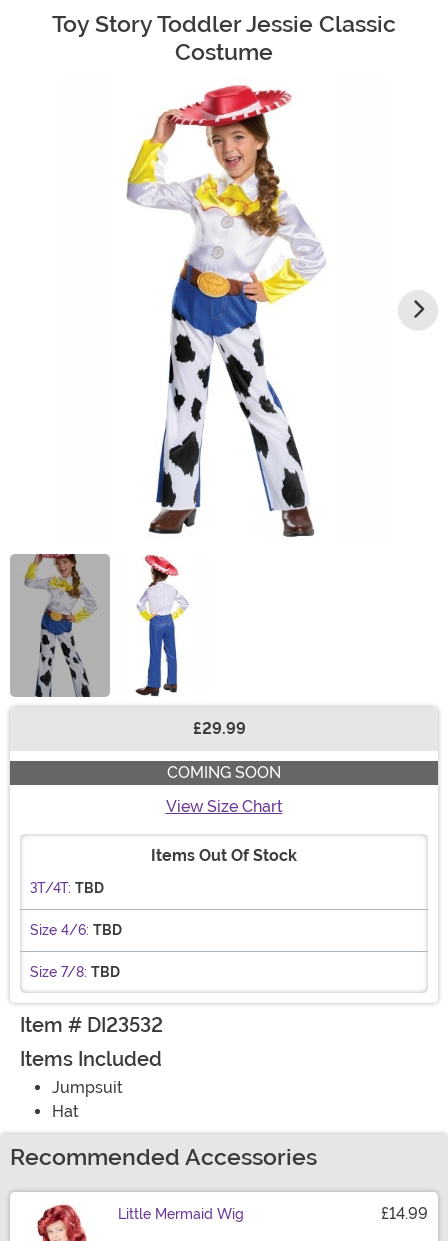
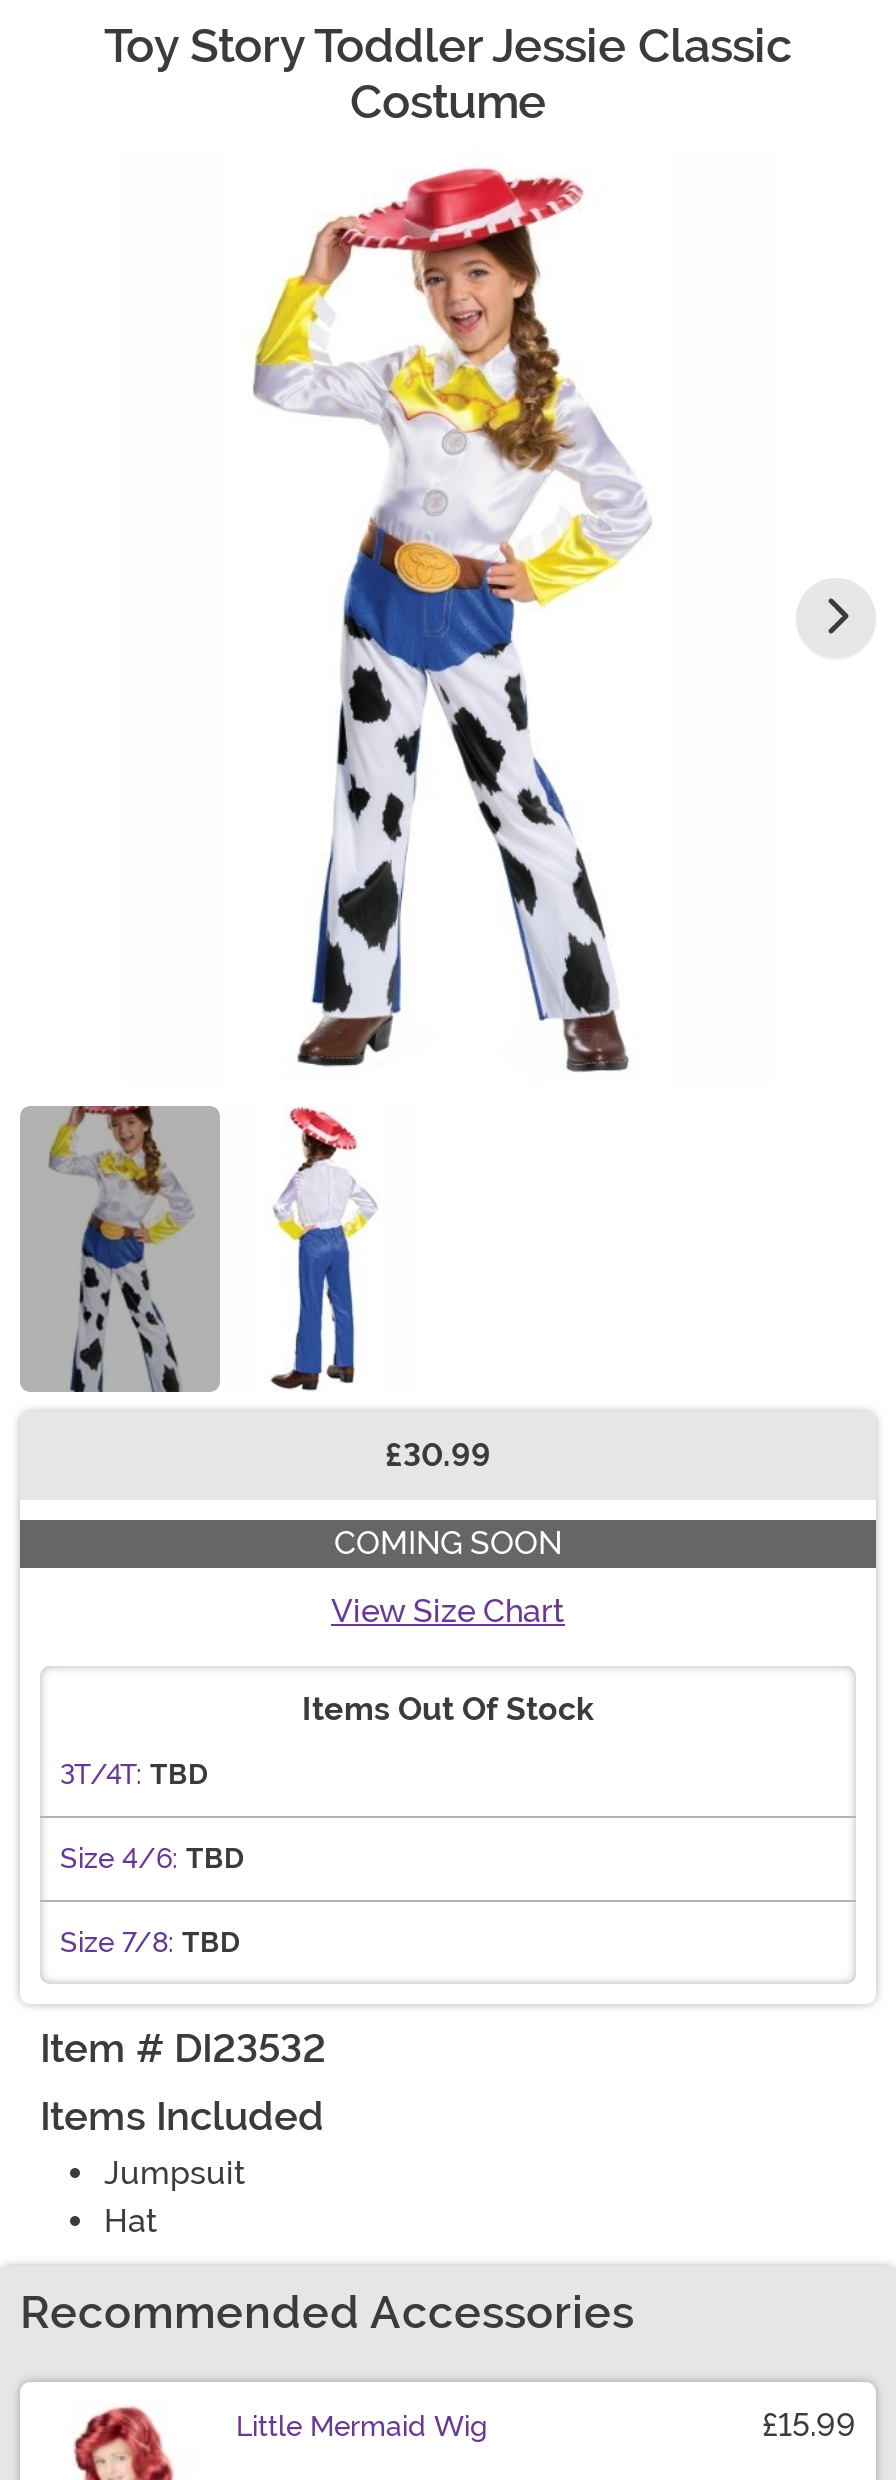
- £29.99
+ £30.99

- £14.99
+ £15.99
